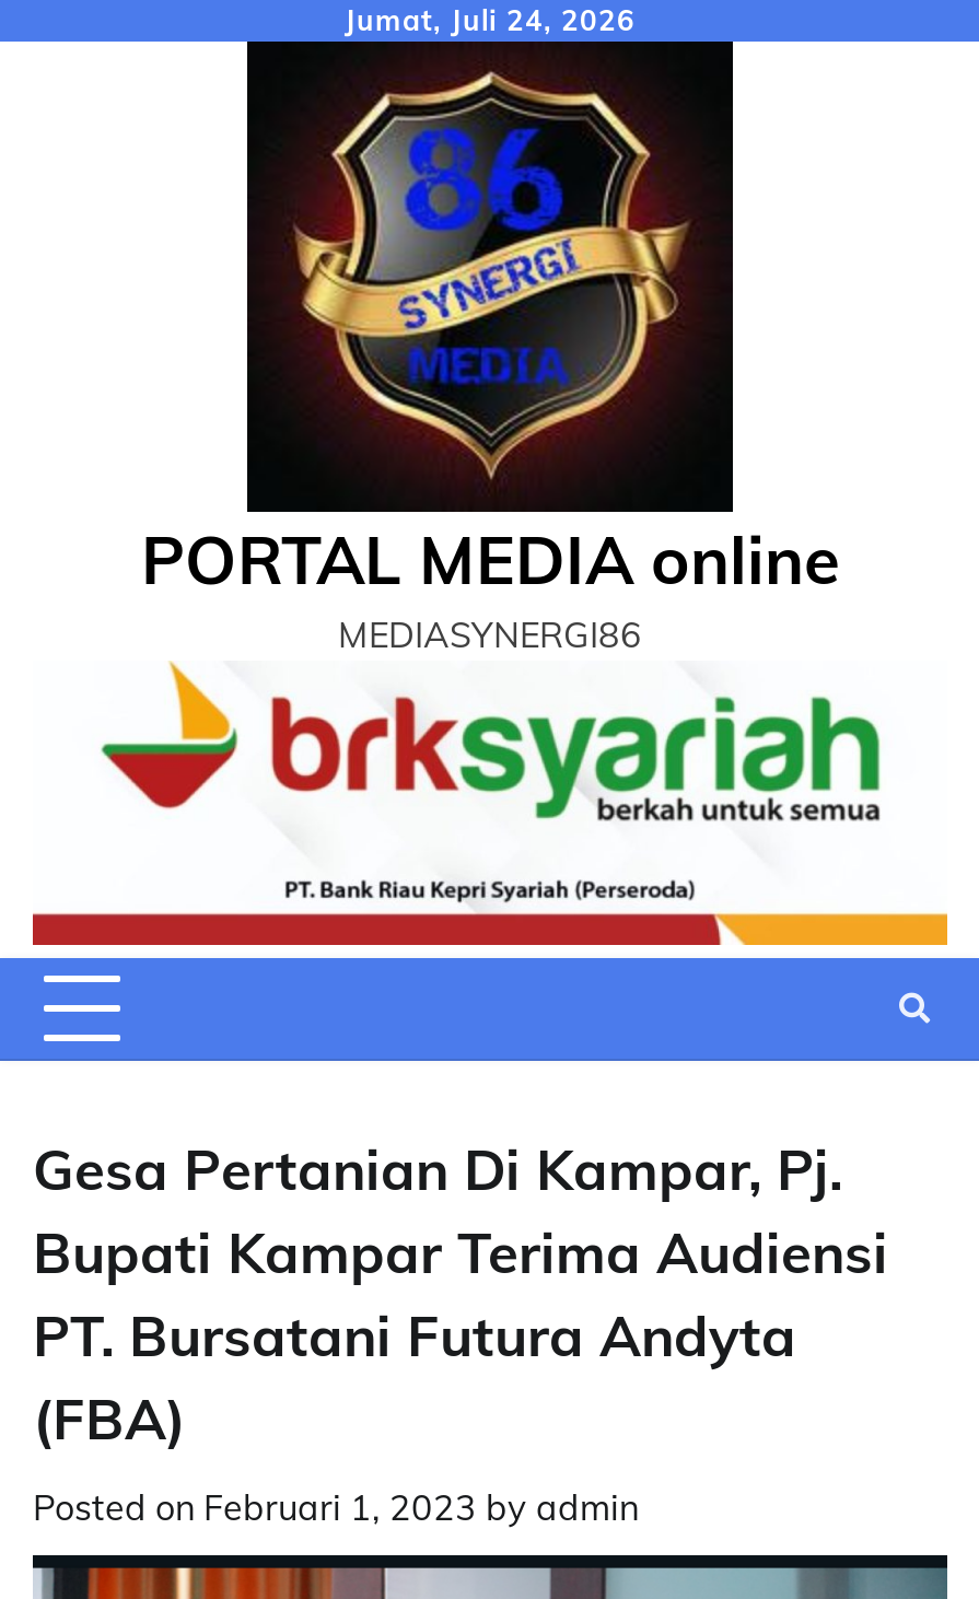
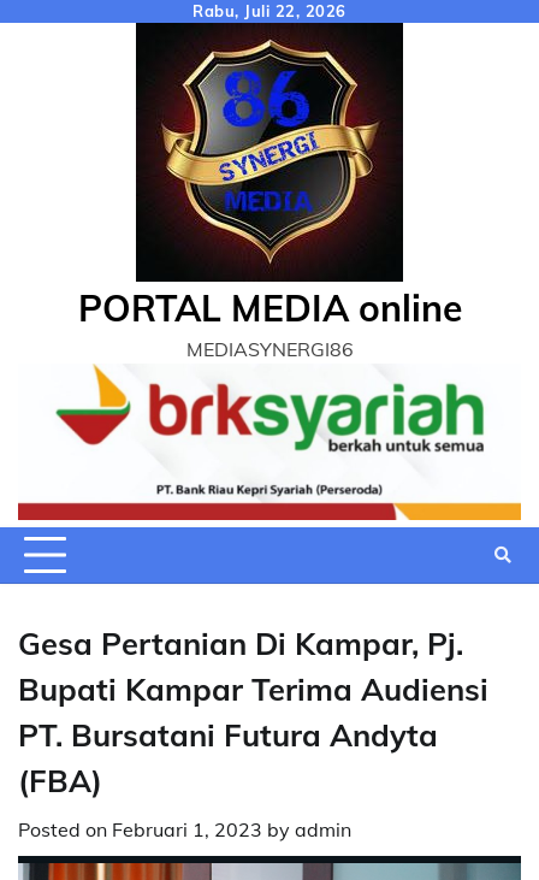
- Jumat, Juli 24, 2026
+ Rabu, Juli 22, 2026
